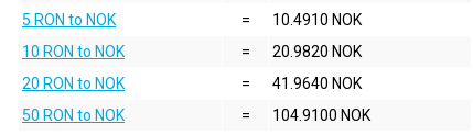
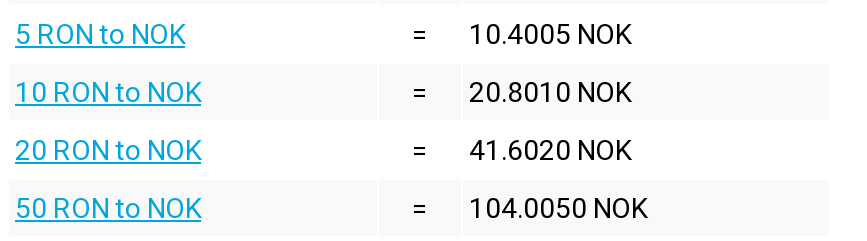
- 10.4910 NOK
+ 10.4005 NOK

- 20.9820 NOK
+ 20.8010 NOK

- 41.9640 NOK
+ 41.6020 NOK

- 104.9100 NOK
+ 104.0050 NOK
